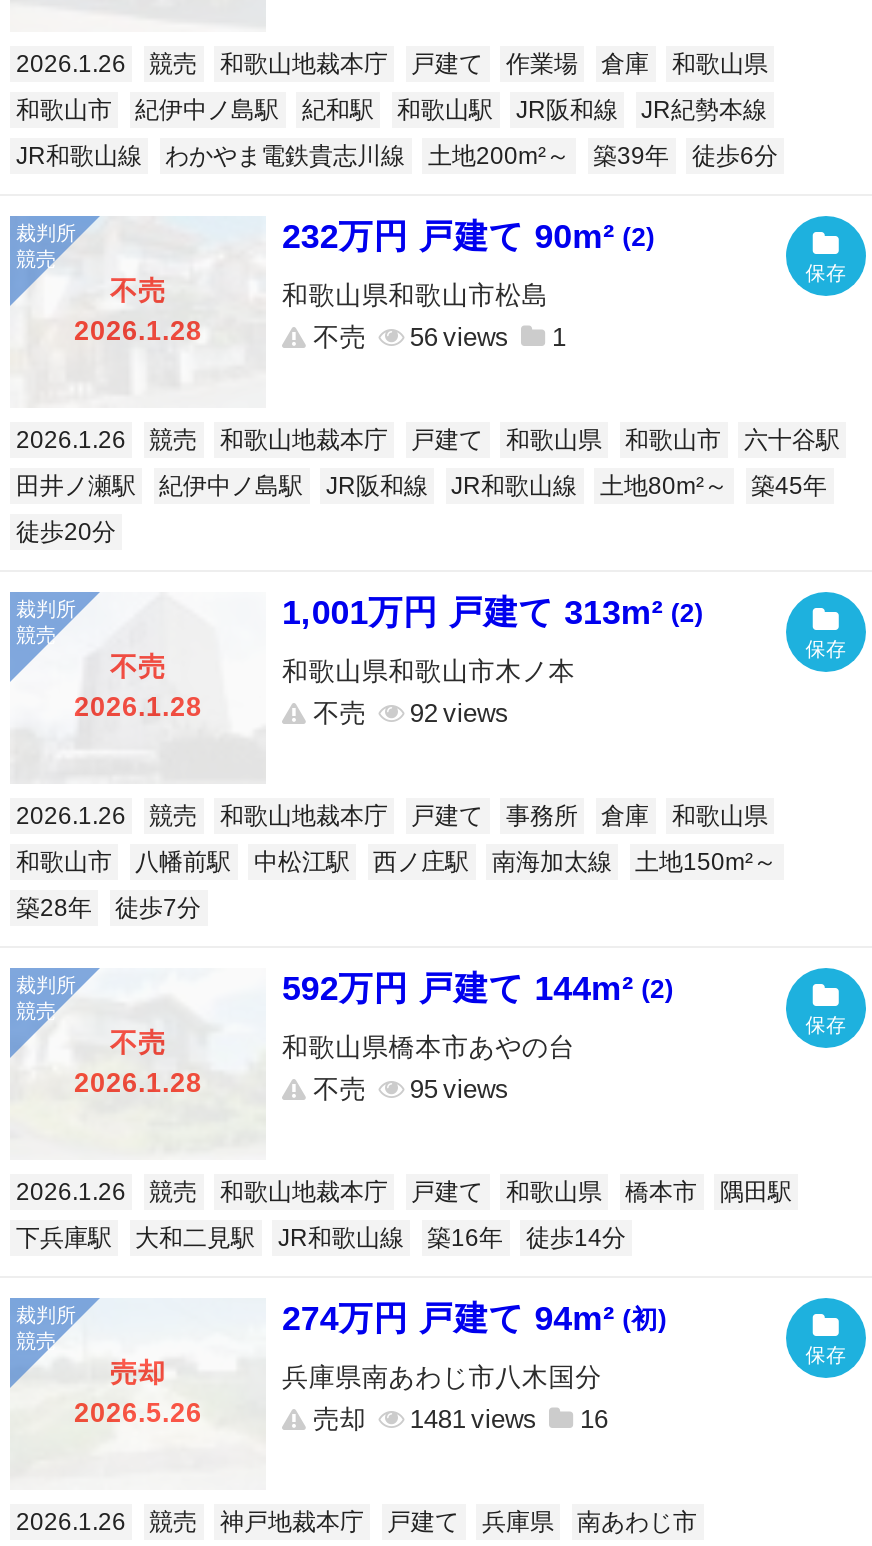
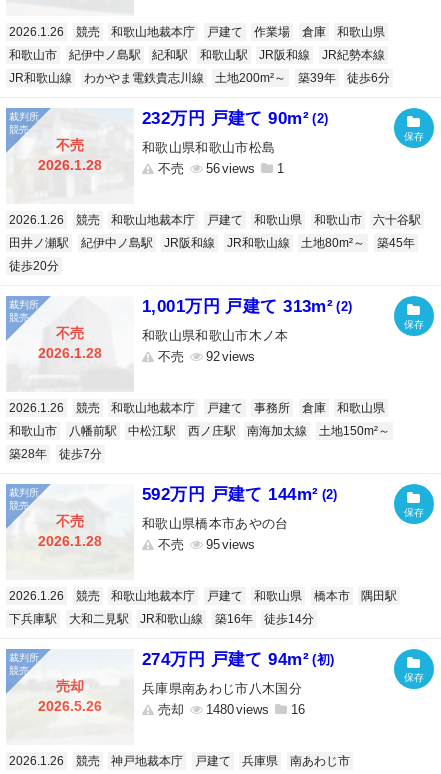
- 売却 1481
+ 売却 1480
